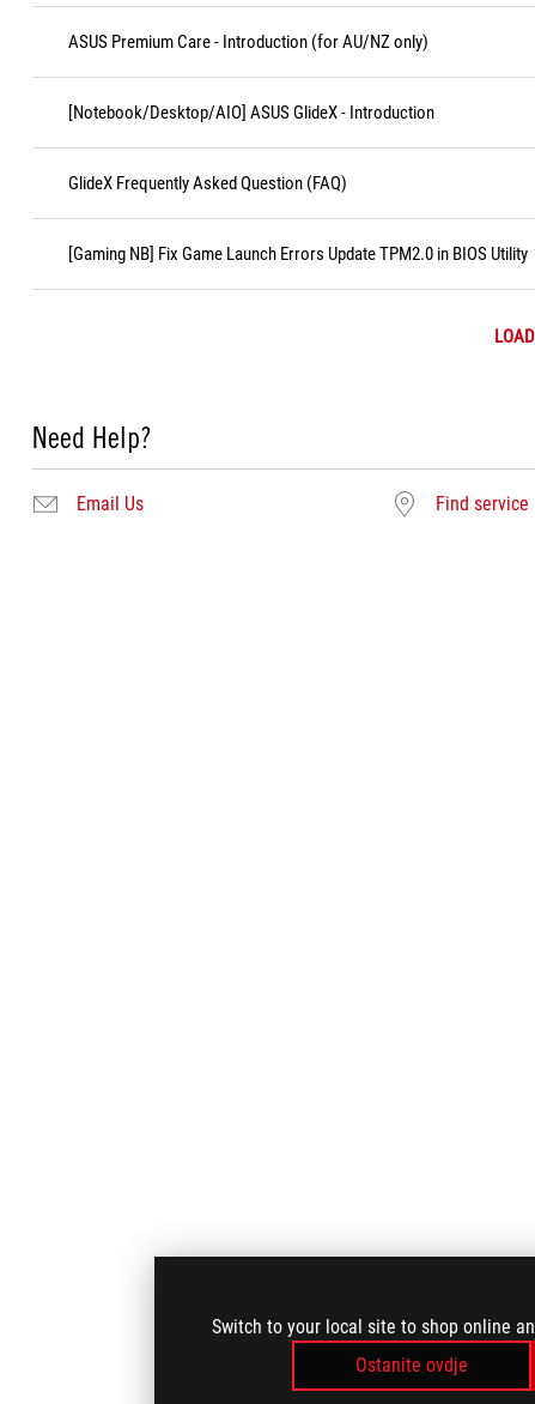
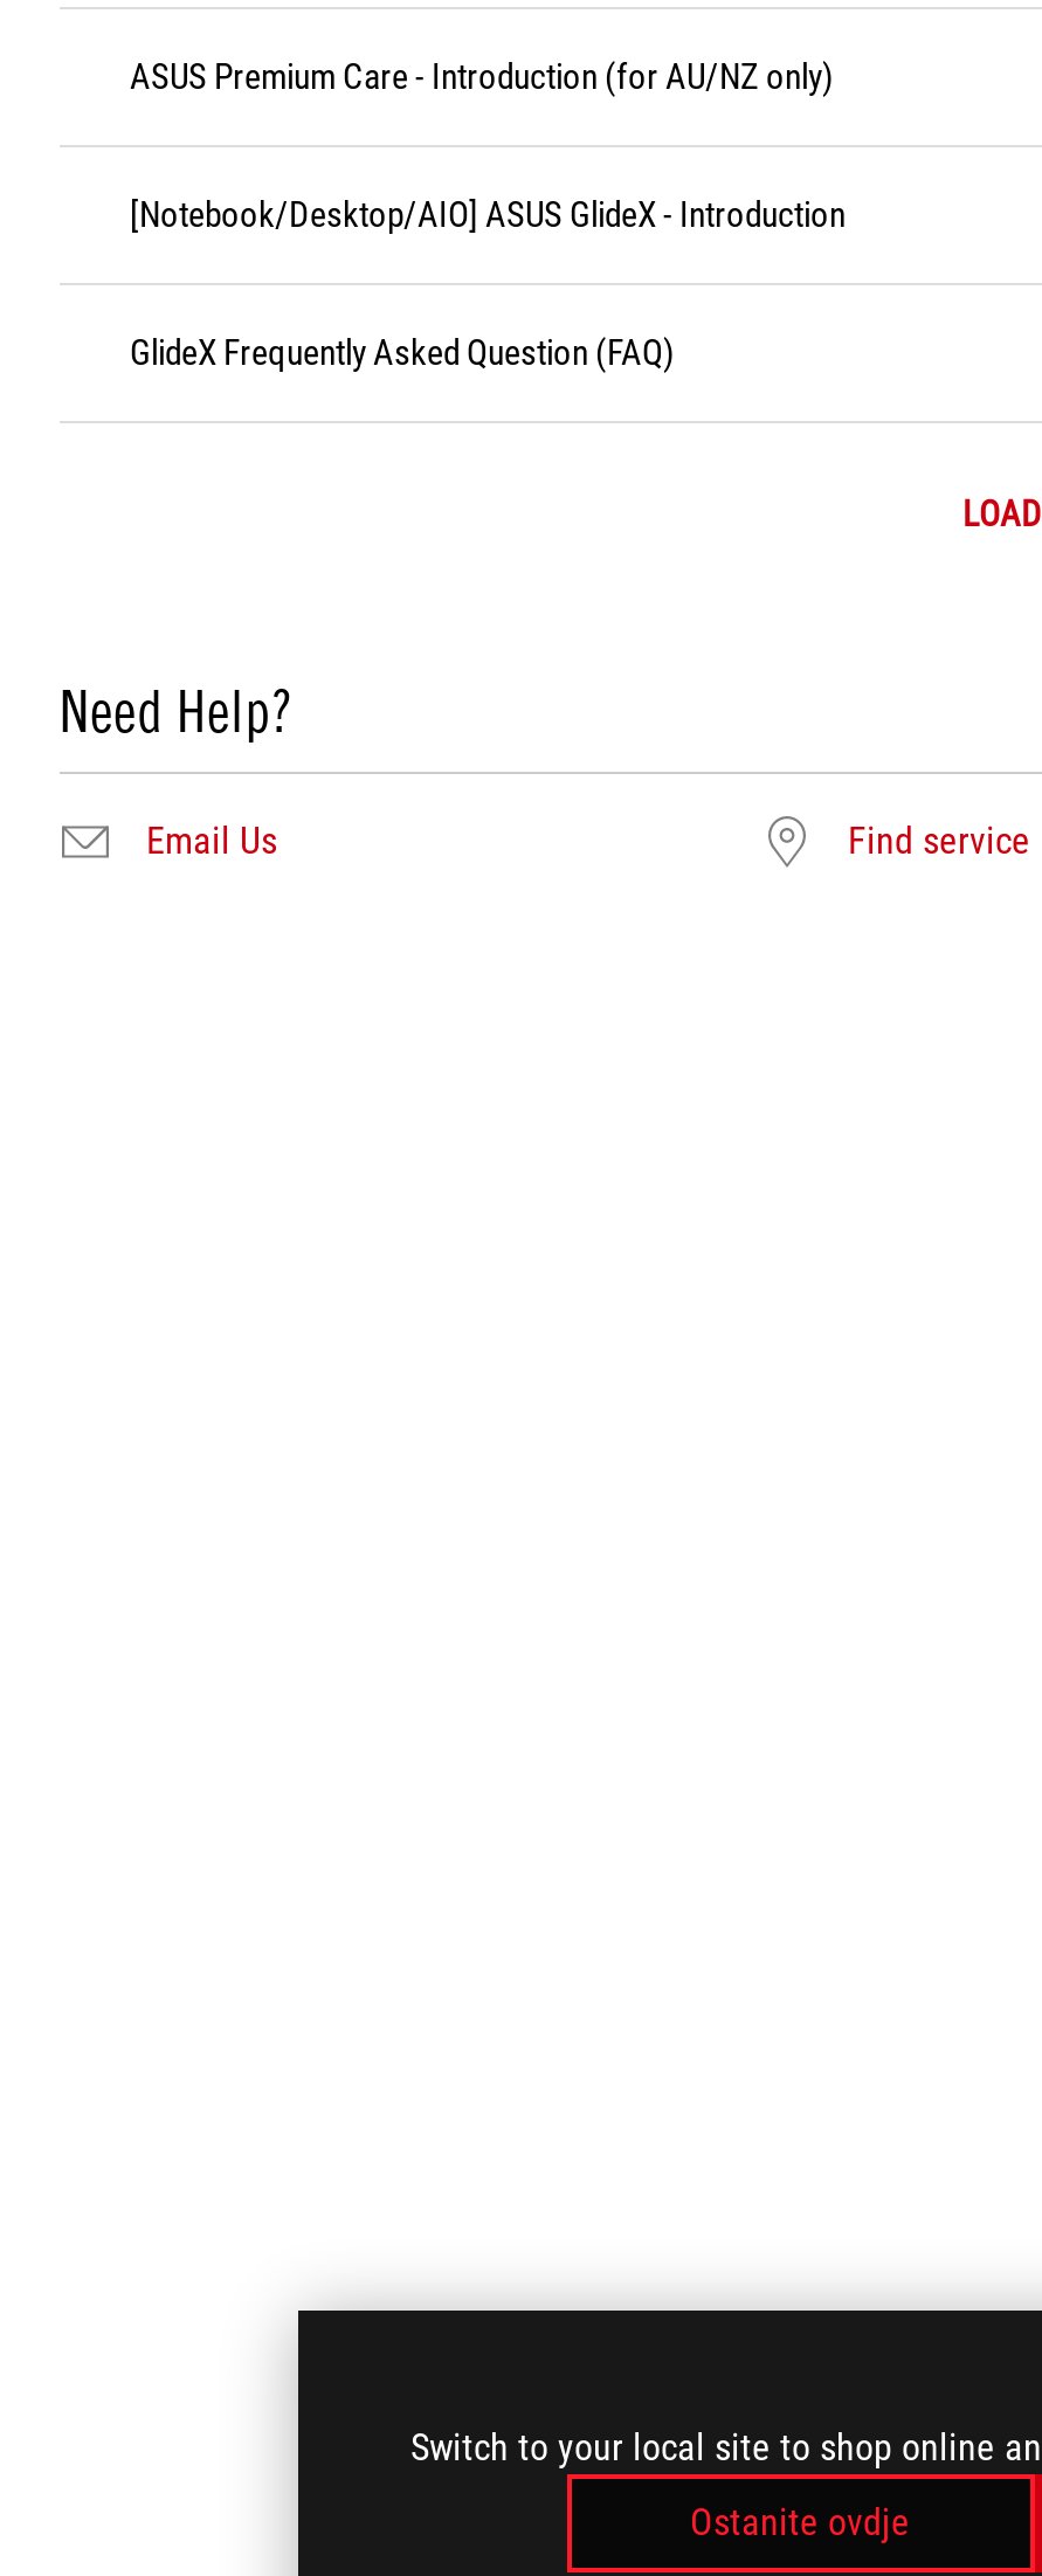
- [Gaming NB] Fix Game Launch Errors Update TPM2.0 in BIOS Utility
